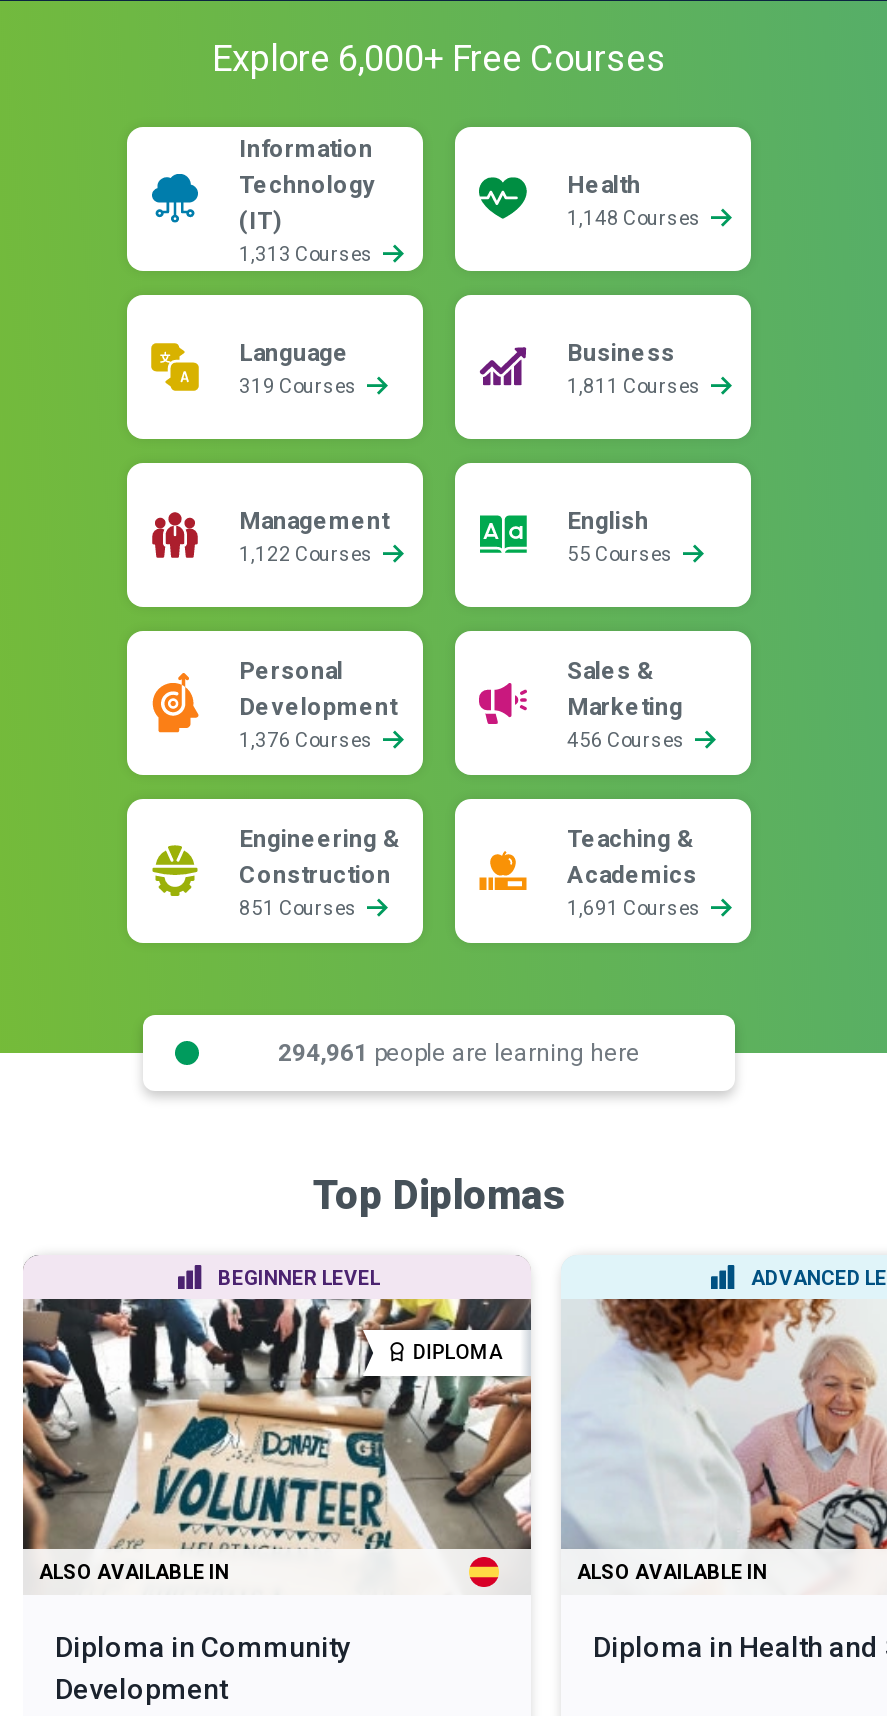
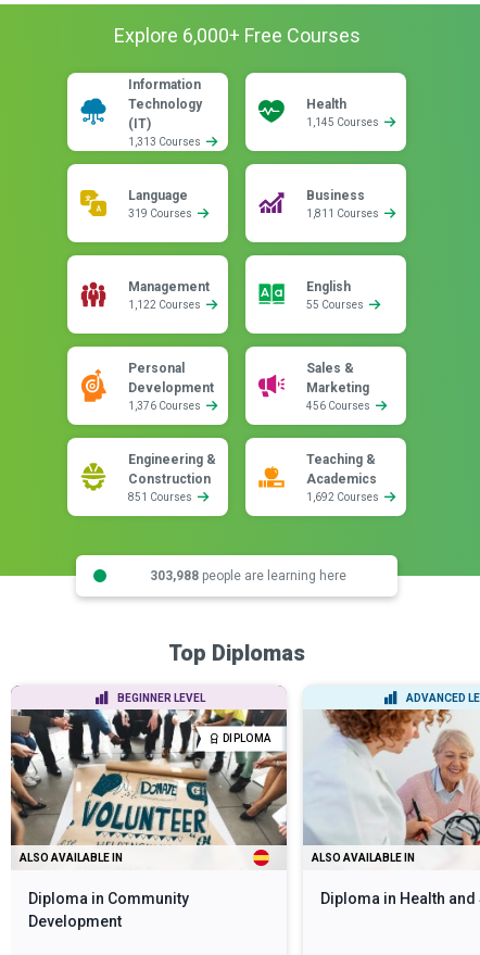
- 1,148 Courses
+ 1,145 Courses

- 1,691 Courses
+ 1,692 Courses

- 294,961 people are learning here
+ 303,988 people are learning here
